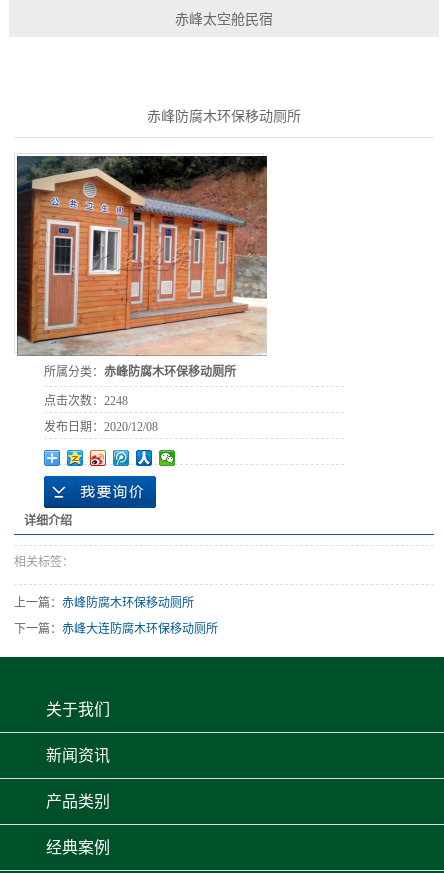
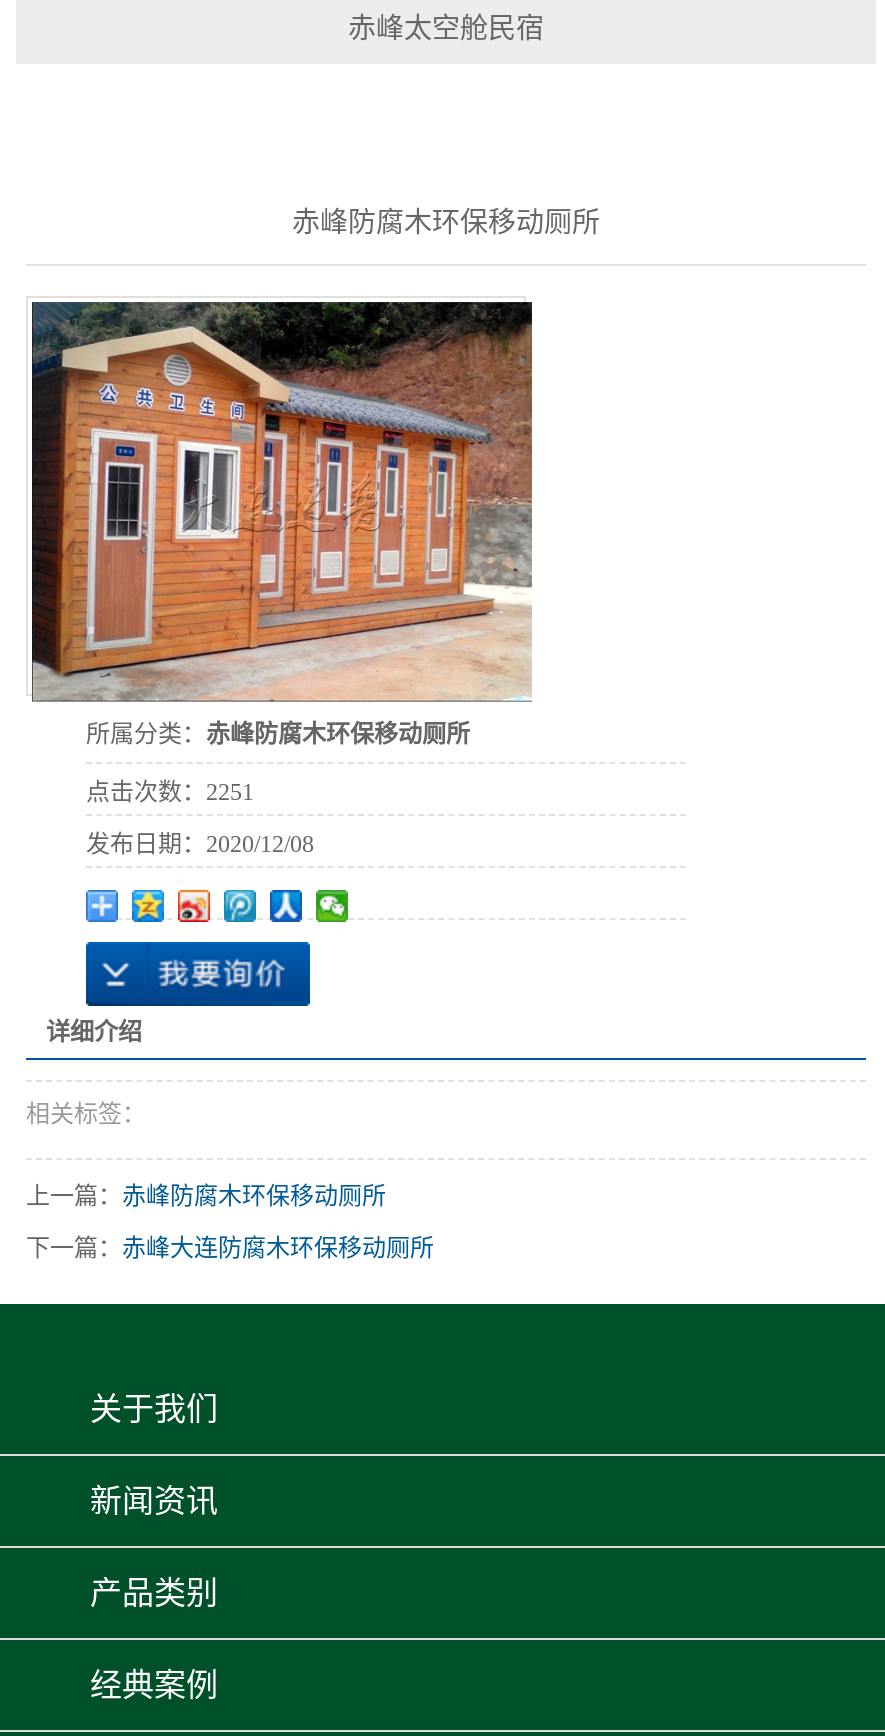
- 点击次数：2248
+ 点击次数：2251
